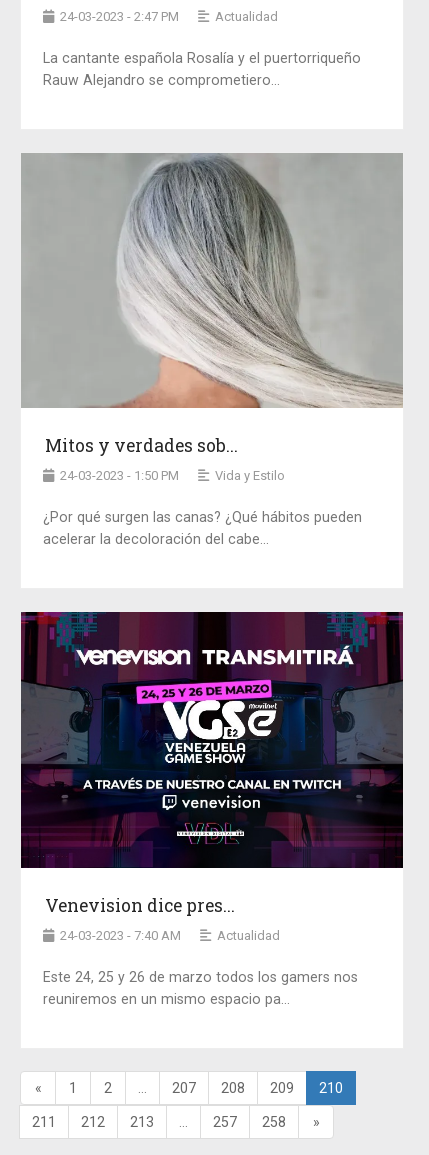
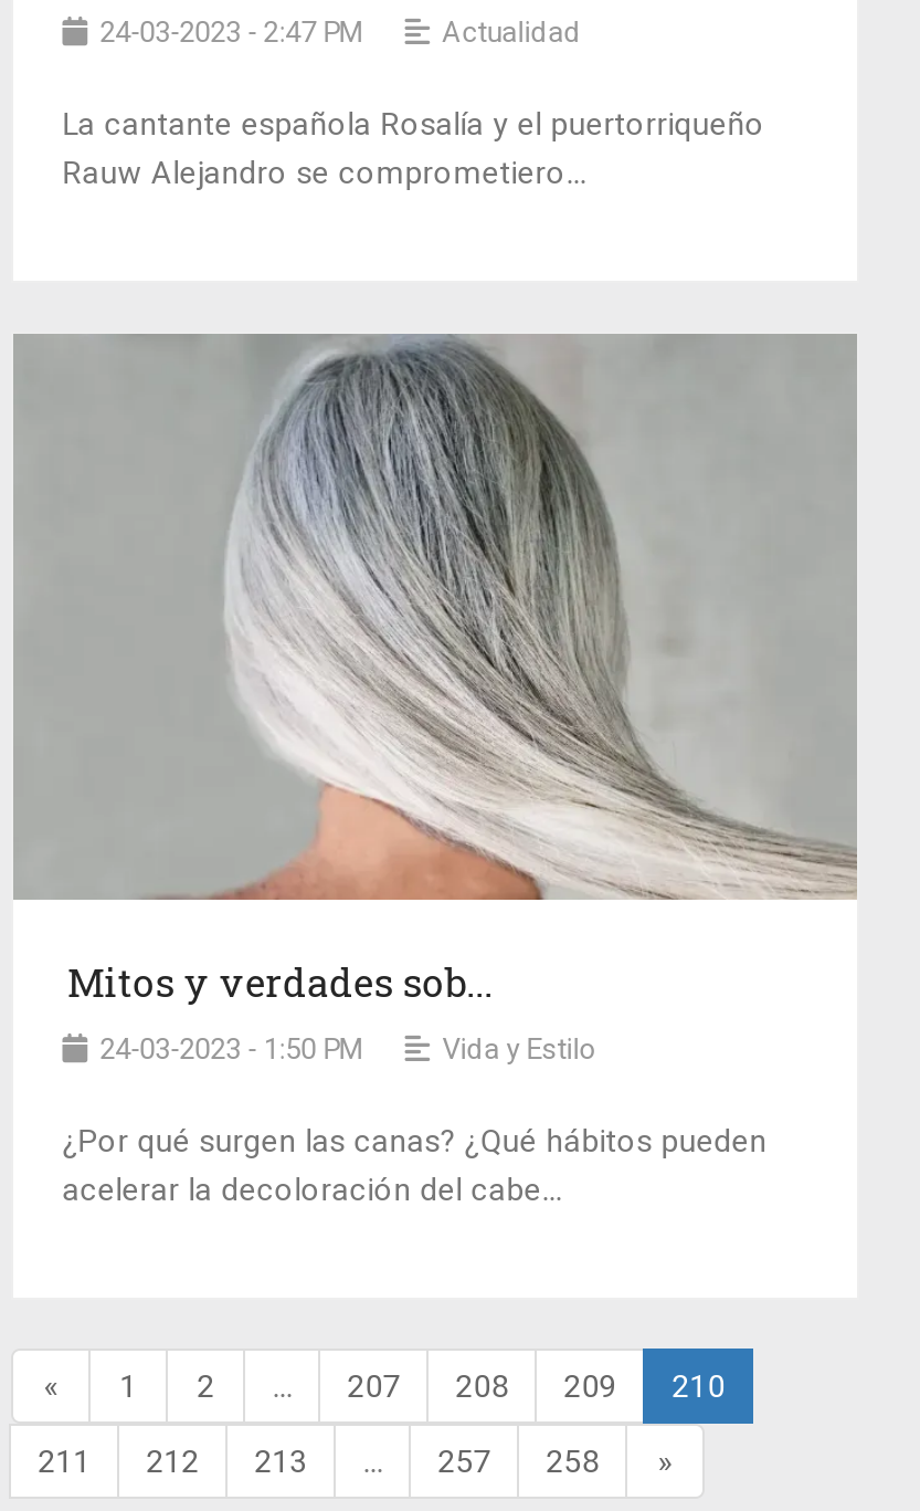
- [image]
- Venevision dice pres...
- 24-03-2023 - 7:40 AM
- Actualidad
- Este 24, 25 y 26 de marzo todos los gamers nos
- reuniremos en un mismo espacio pa...
